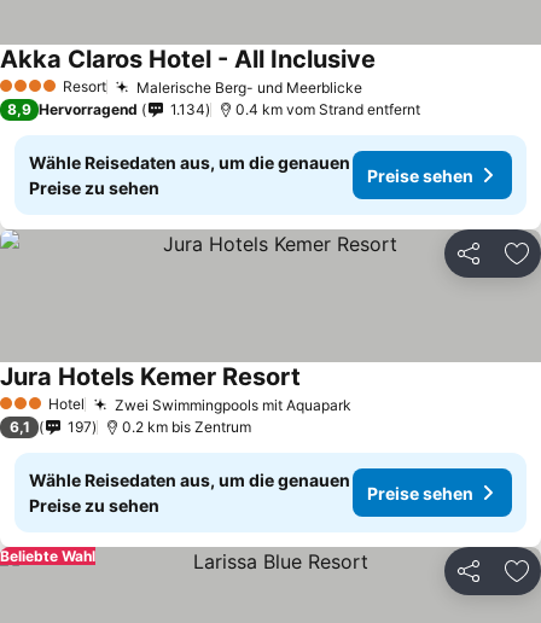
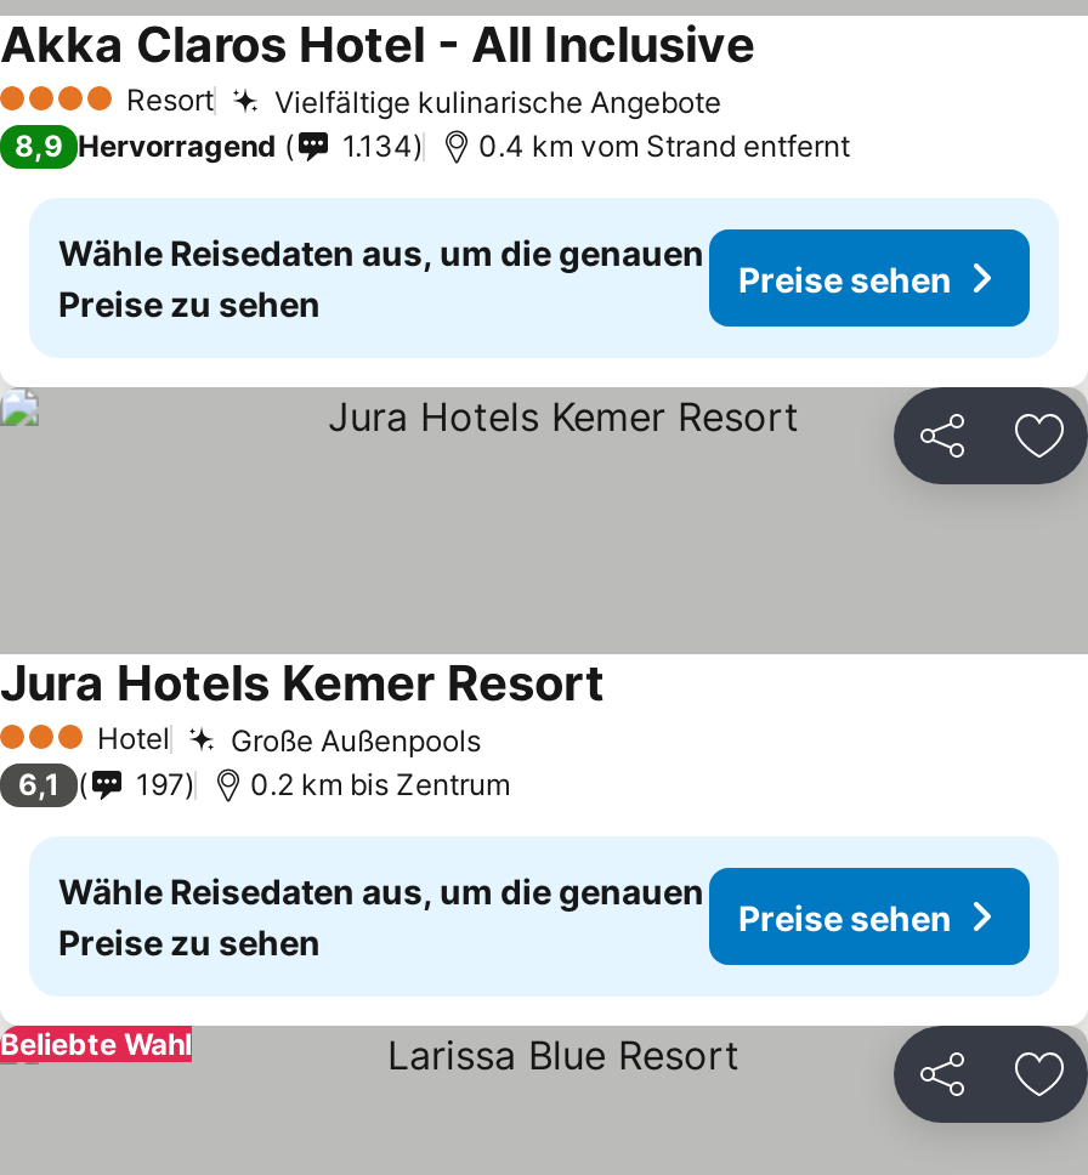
- Malerische Berg- und Meerblicke
+ Vielfältige kulinarische Angebote

- Zwei Swimmingpools mit Aquapark
+ Große Außenpools
